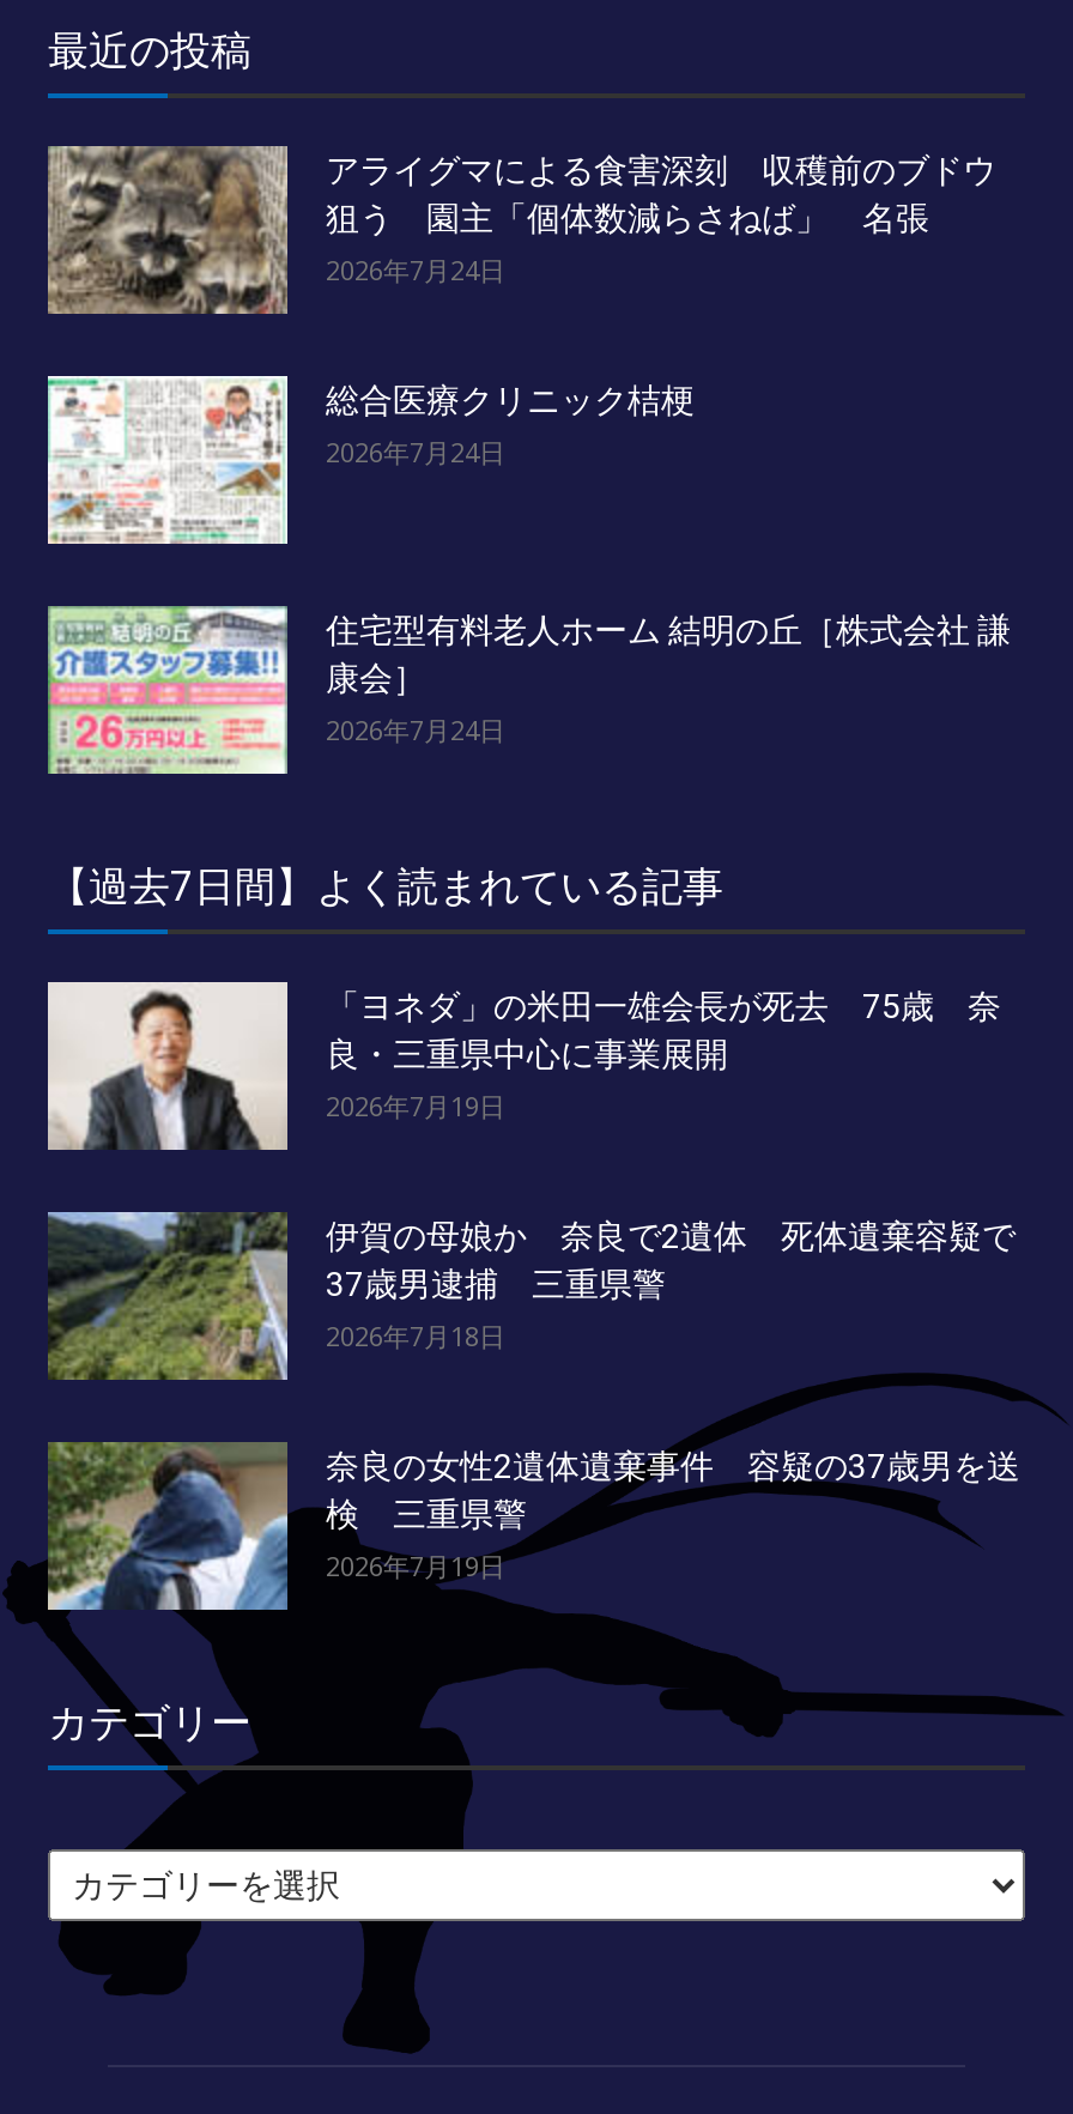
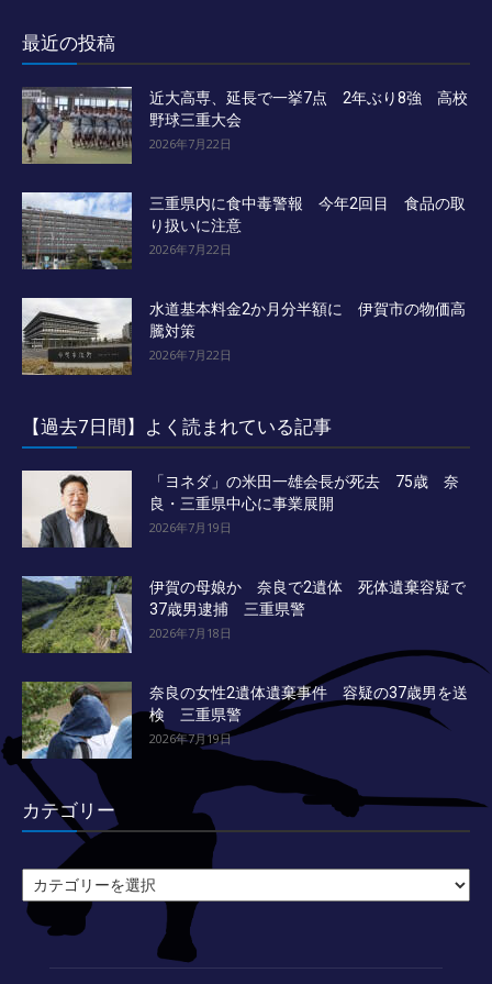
- [image]
- アライグマによる食害深刻 収穫前のブドウ
- 狙う 園主「個体数減らさねば」 名張
- 2026年7月24日
+ [image]
+ 近大高専、延長で一挙7点 2年ぶり8強 高校
+ 野球三重大会
+ 2026年7月22日

- [image]
- 総合医療クリニック桔梗
- 2026年7月24日
+ [image]
+ 三重県内に食中毒警報 今年2回目 食品の取
+ り扱いに注意
+ 2026年7月22日

- [image]
- 住宅型有料老人ホーム 結明の丘［株式会社 謙
- 康会］
- 2026年7月24日
+ [image]
+ 水道基本料金2か月分半額に 伊賀市の物価高
+ 騰対策
+ 2026年7月22日
